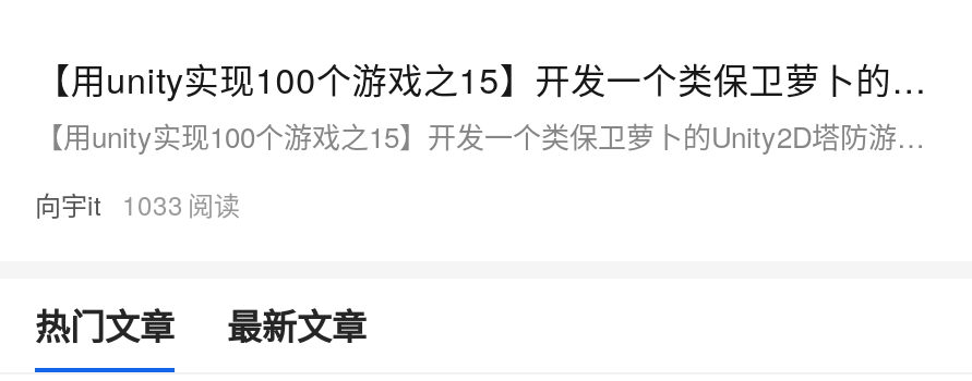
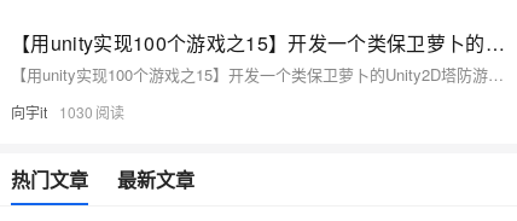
- 向宇it 1033
+ 向宇it 1030
